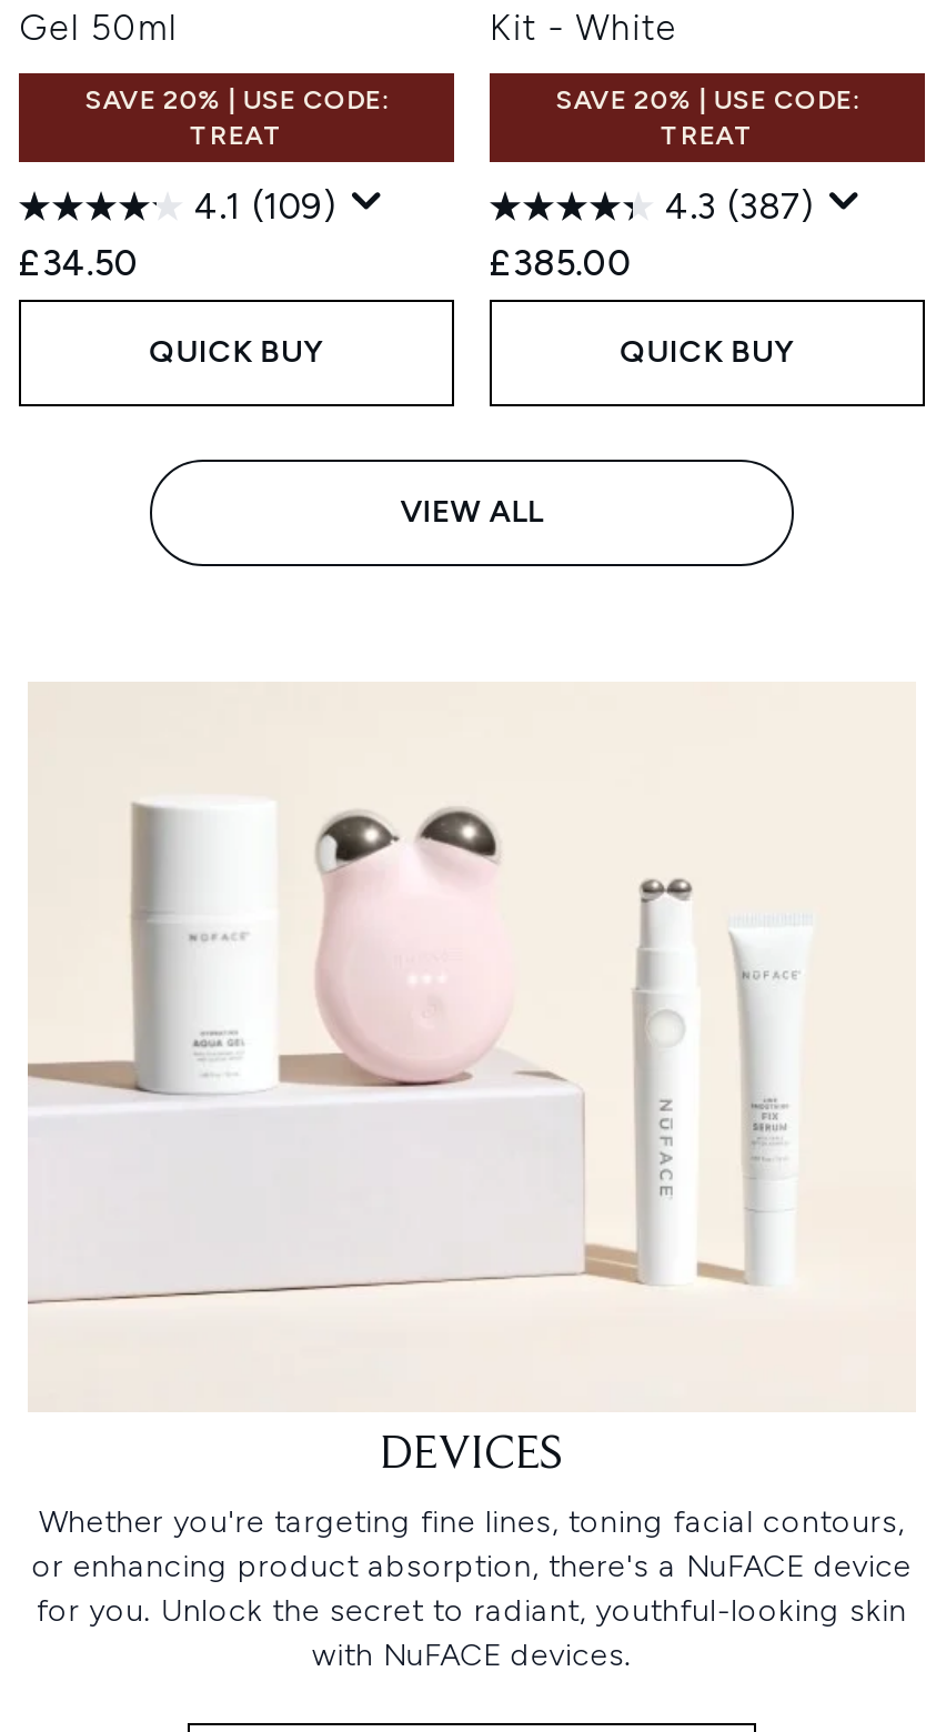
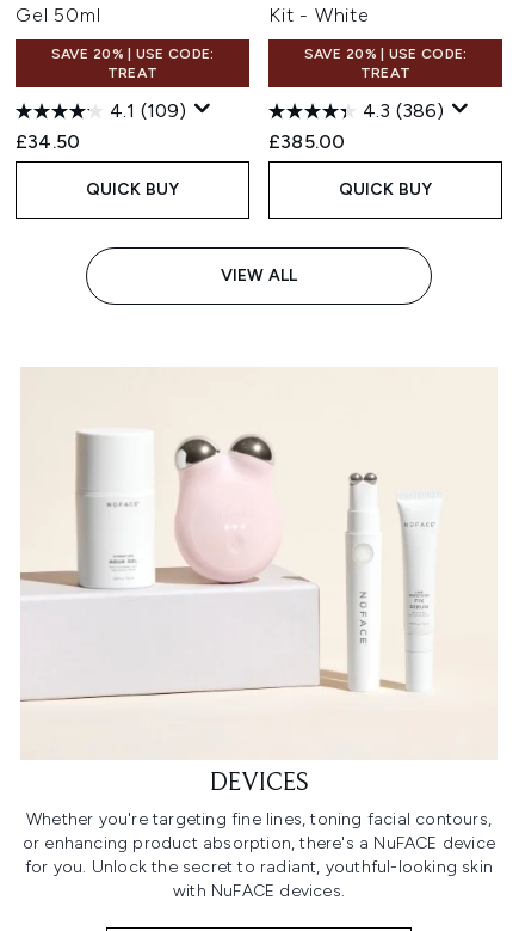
- 4.3 (387)
+ 4.3 (386)
